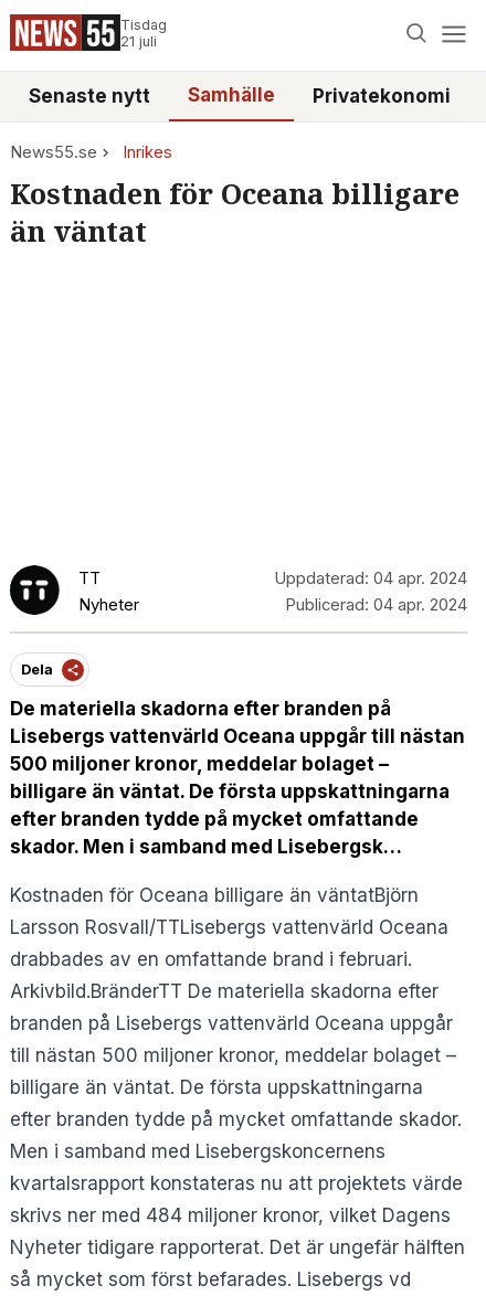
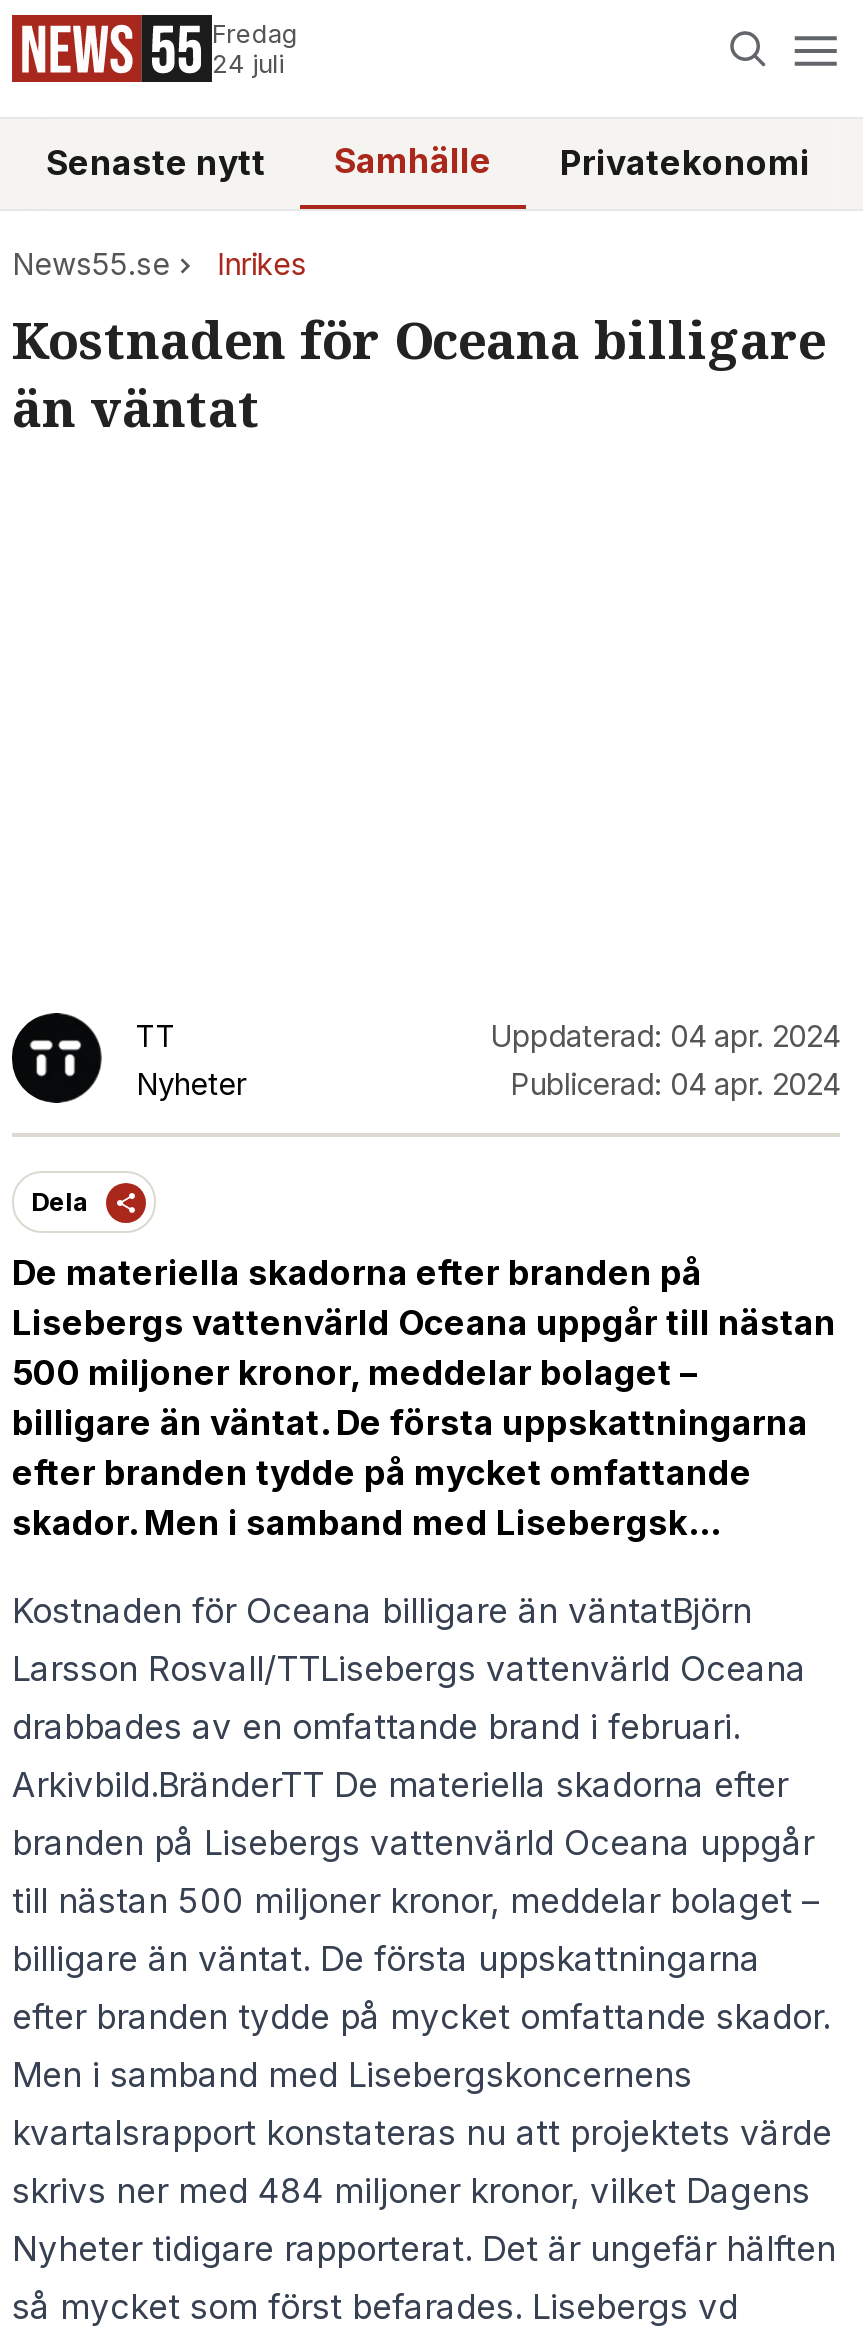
- Tisdag
- 21 juli
+ Fredag
+ 24 juli
